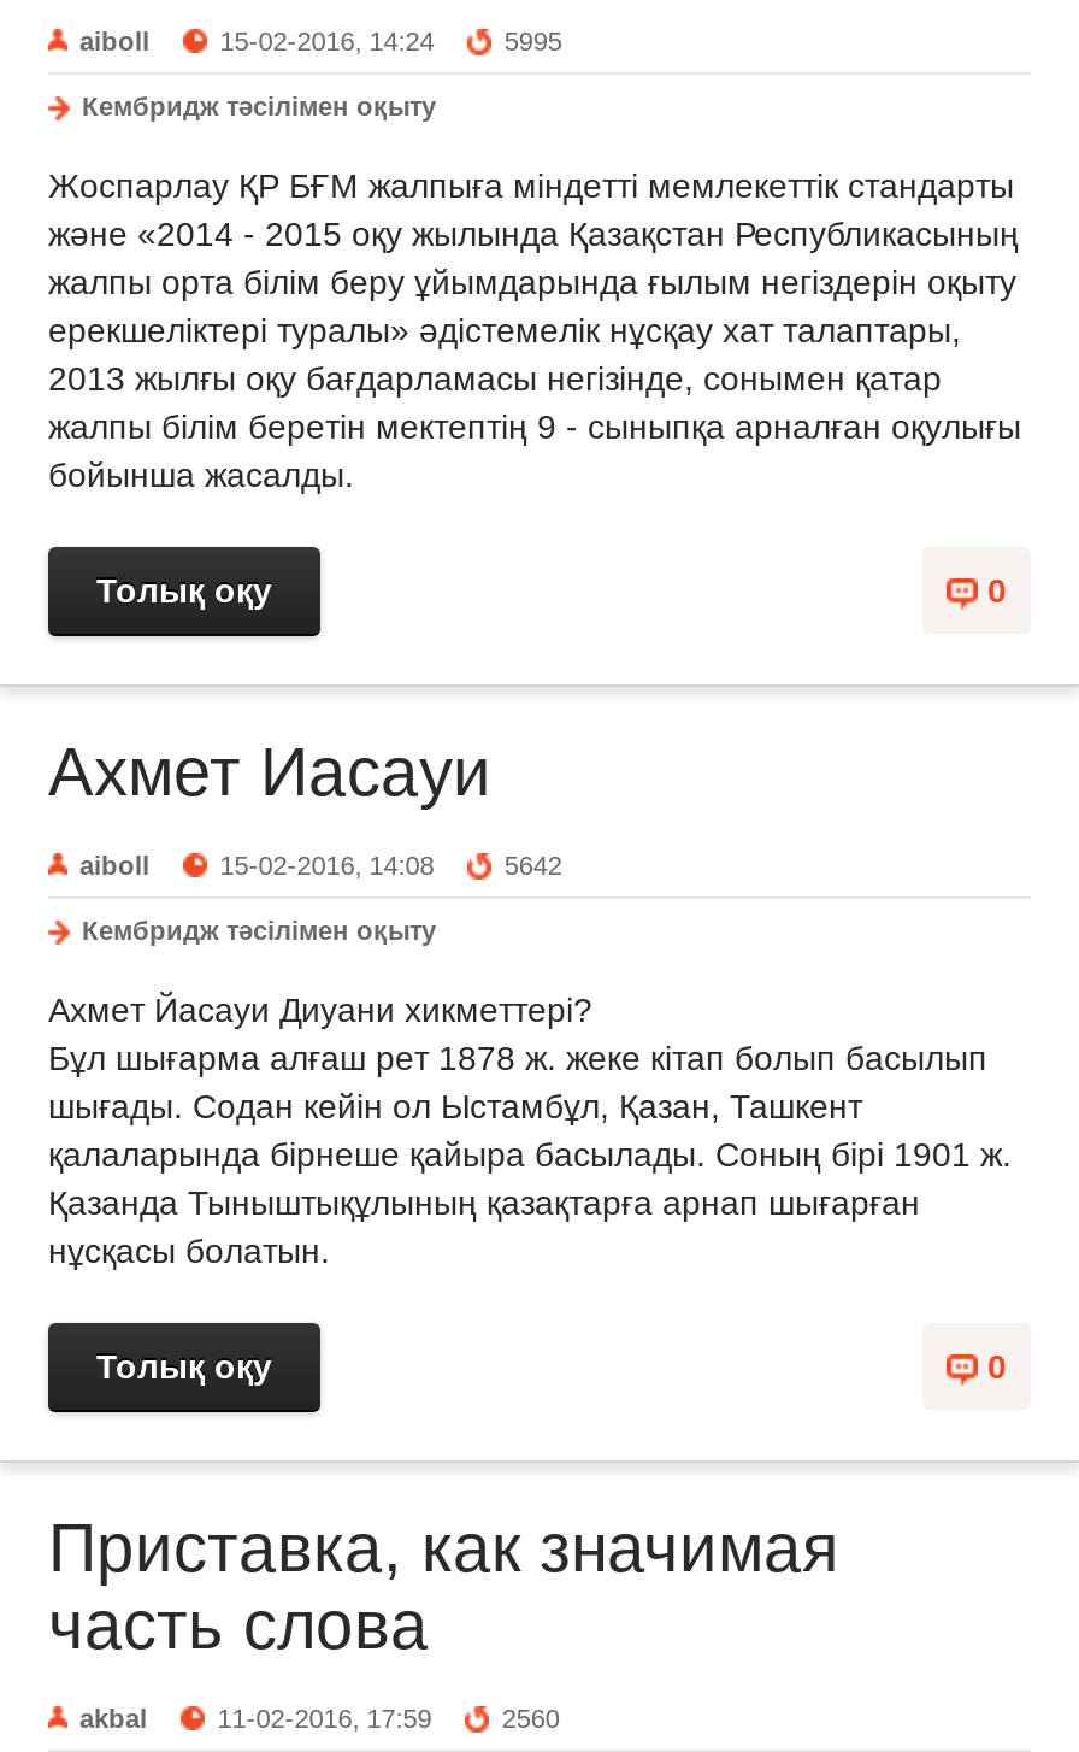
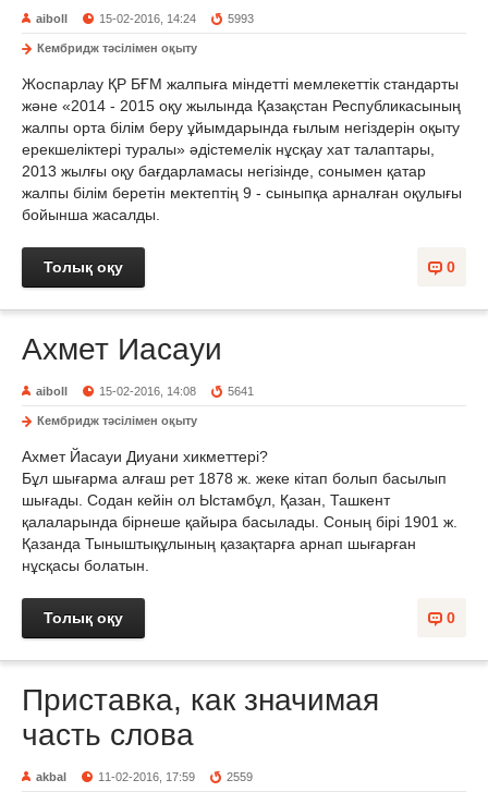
- 5995
+ 5993

- 5642
+ 5641

- 2560
+ 2559
